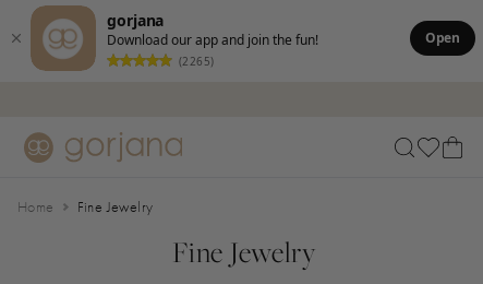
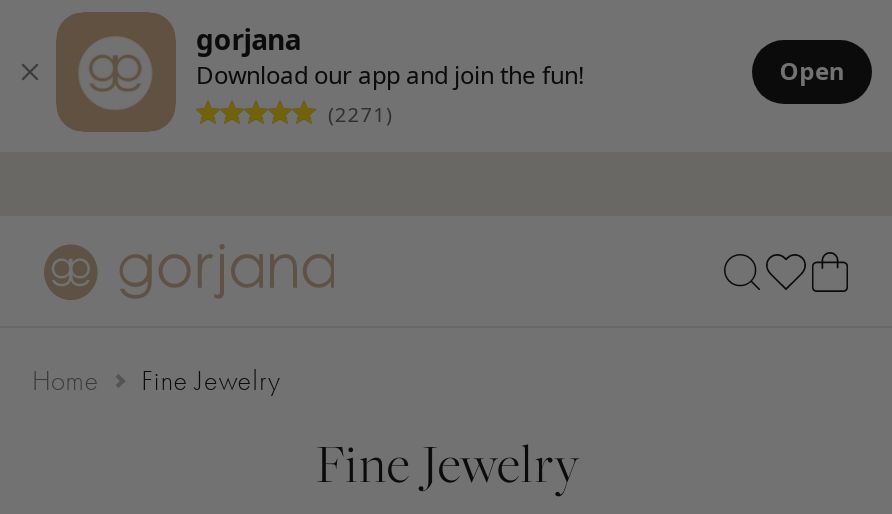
- (2265)
+ (2271)
